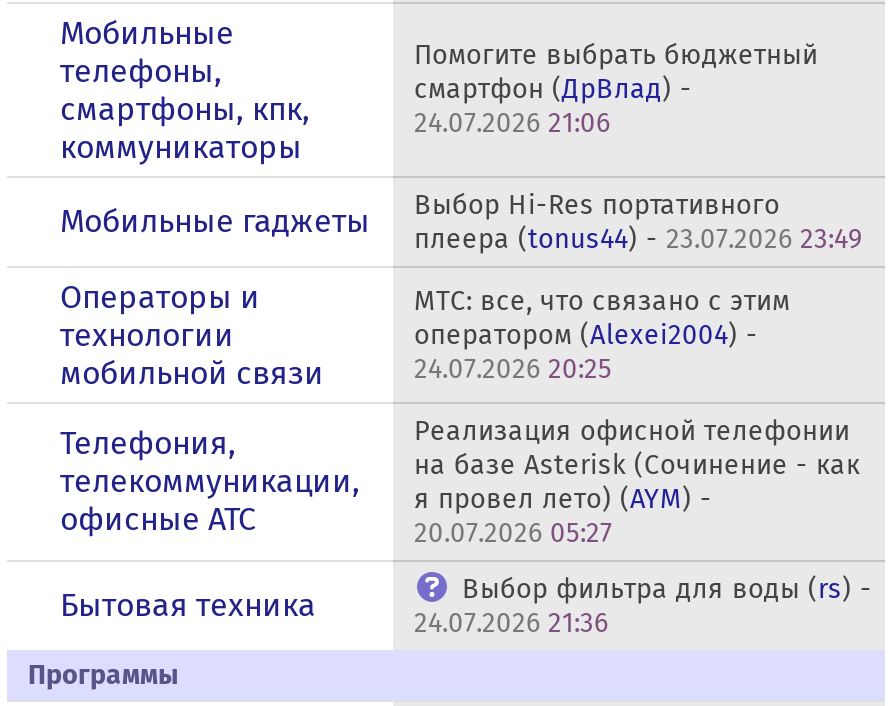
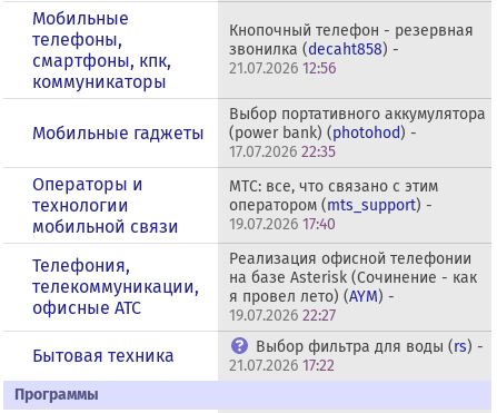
- Помогите выбрать бюджетный
- смартфон (ДрВлад) -
- 24.07.2026 21:06
+ Кнопочный телефон - резервная
+ звонилка (decaht858) -
+ 21.07.2026 12:56

- Выбор Hi-Res портативного
- плеера (tonus44) - 23.07.2026 23:49
+ Выбор портативного аккумулятора
+ (power bank) (photohod) -
+ 17.07.2026 22:35

- оператором (Alexei2004) -
+ оператором (mts_support) -

- 24.07.2026 20:25
+ 19.07.2026 17:40

- 20.07.2026 05:27
+ 19.07.2026 22:27

- 24.07.2026 21:36
+ 21.07.2026 17:22
